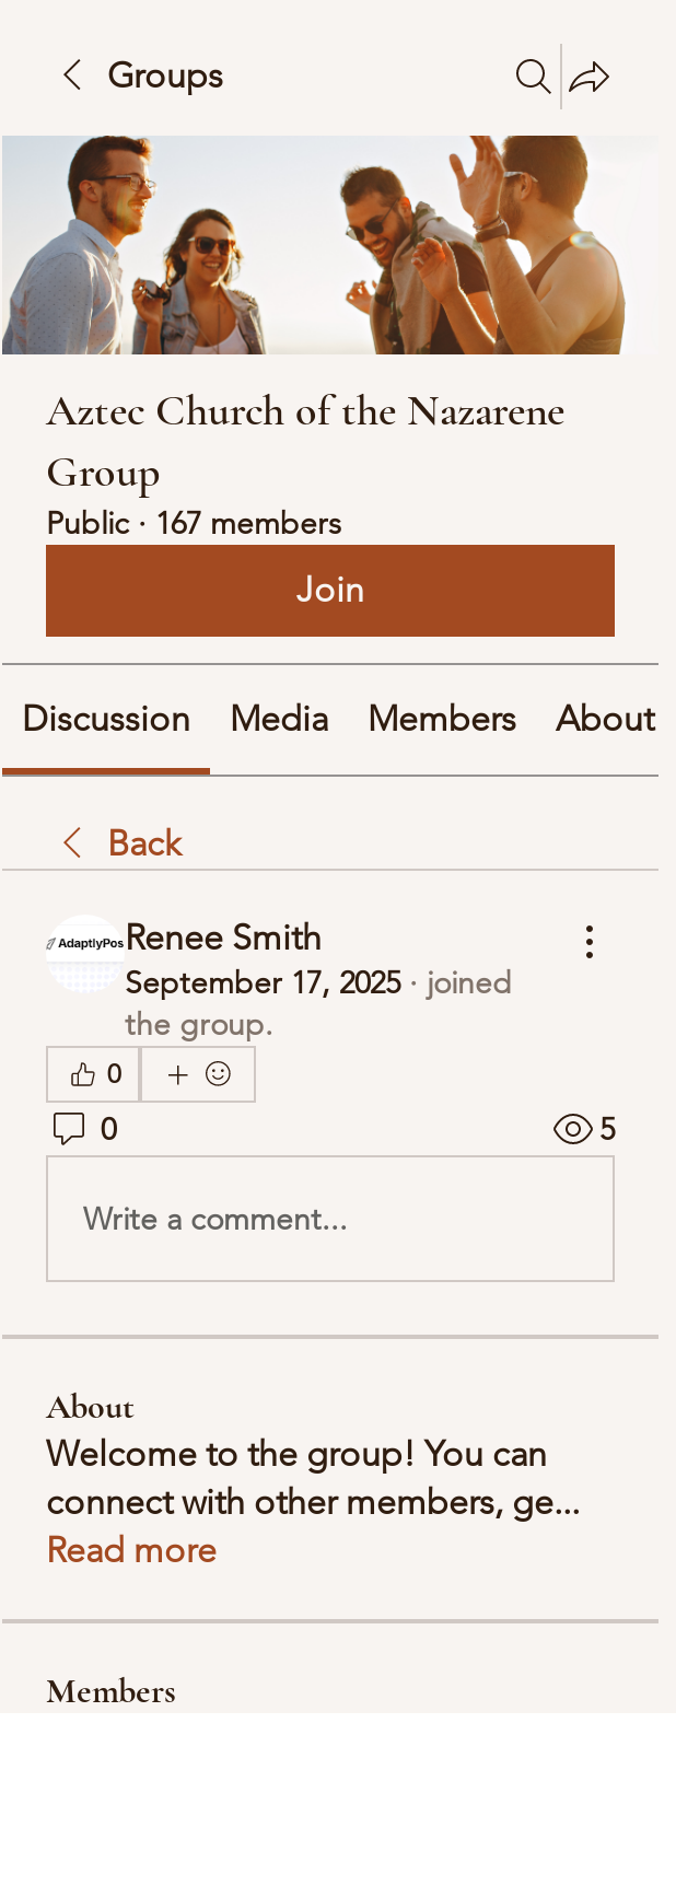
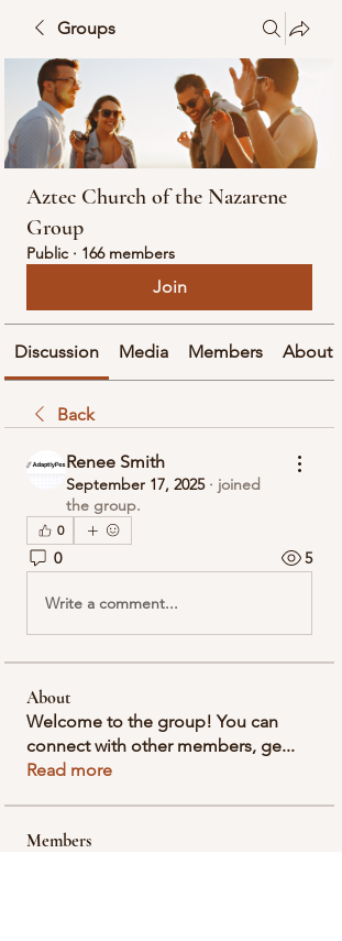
- Public · 167 members
+ Public · 166 members
